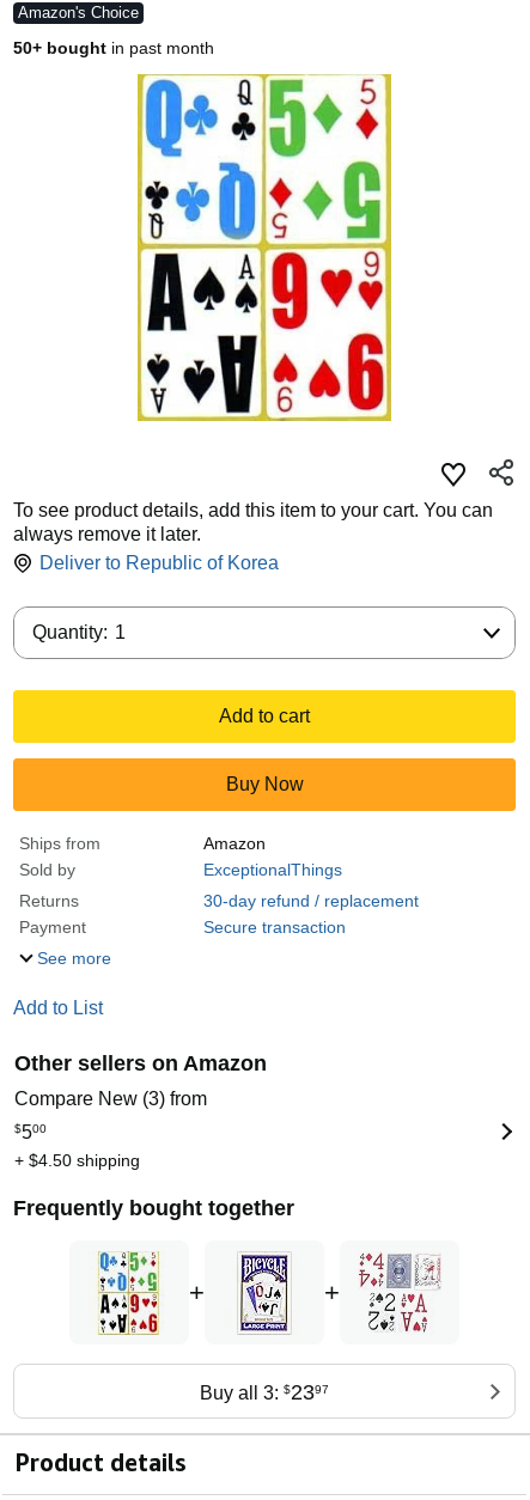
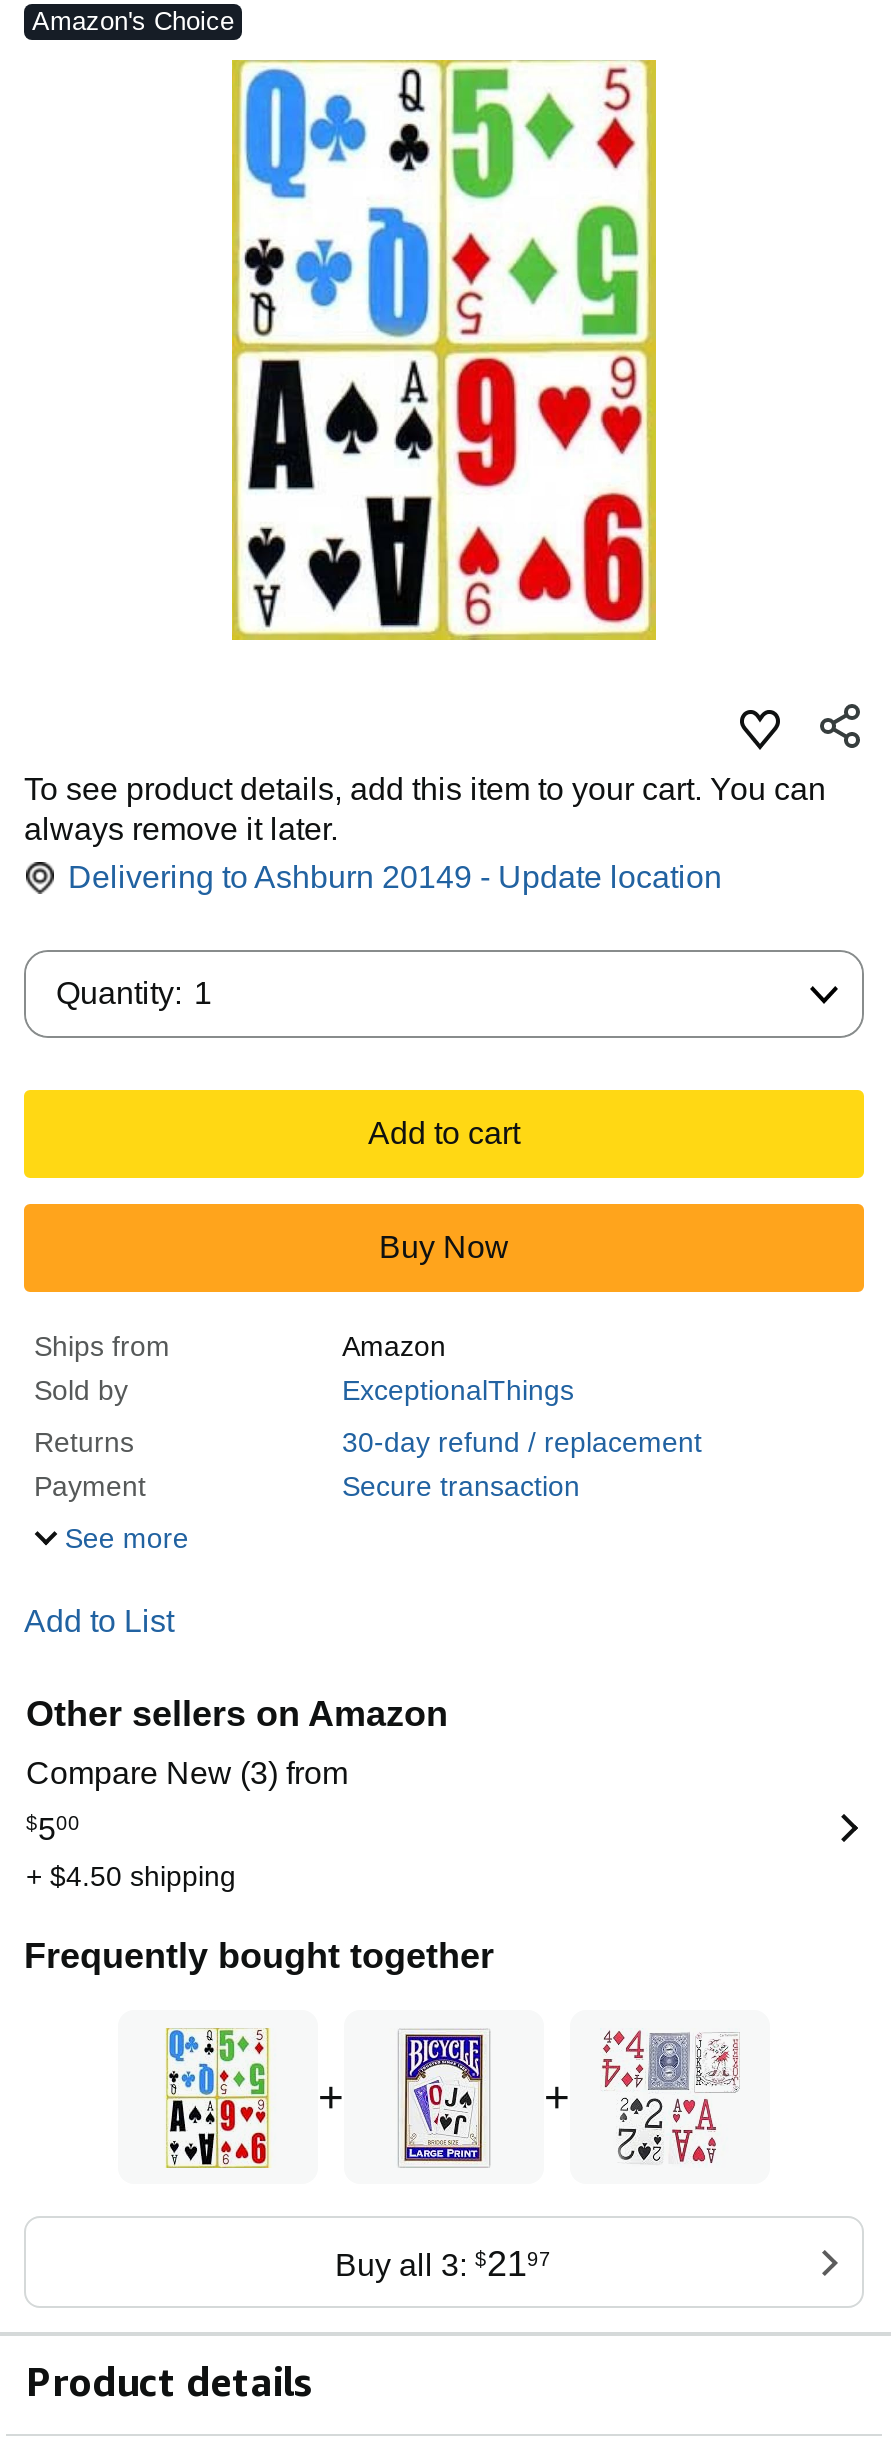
- 50+ bought in past month

- Deliver to Republic of Korea
+ Delivering to Ashburn 20149 - Update location

- Buy all 3: $2397
+ Buy all 3: $2197
